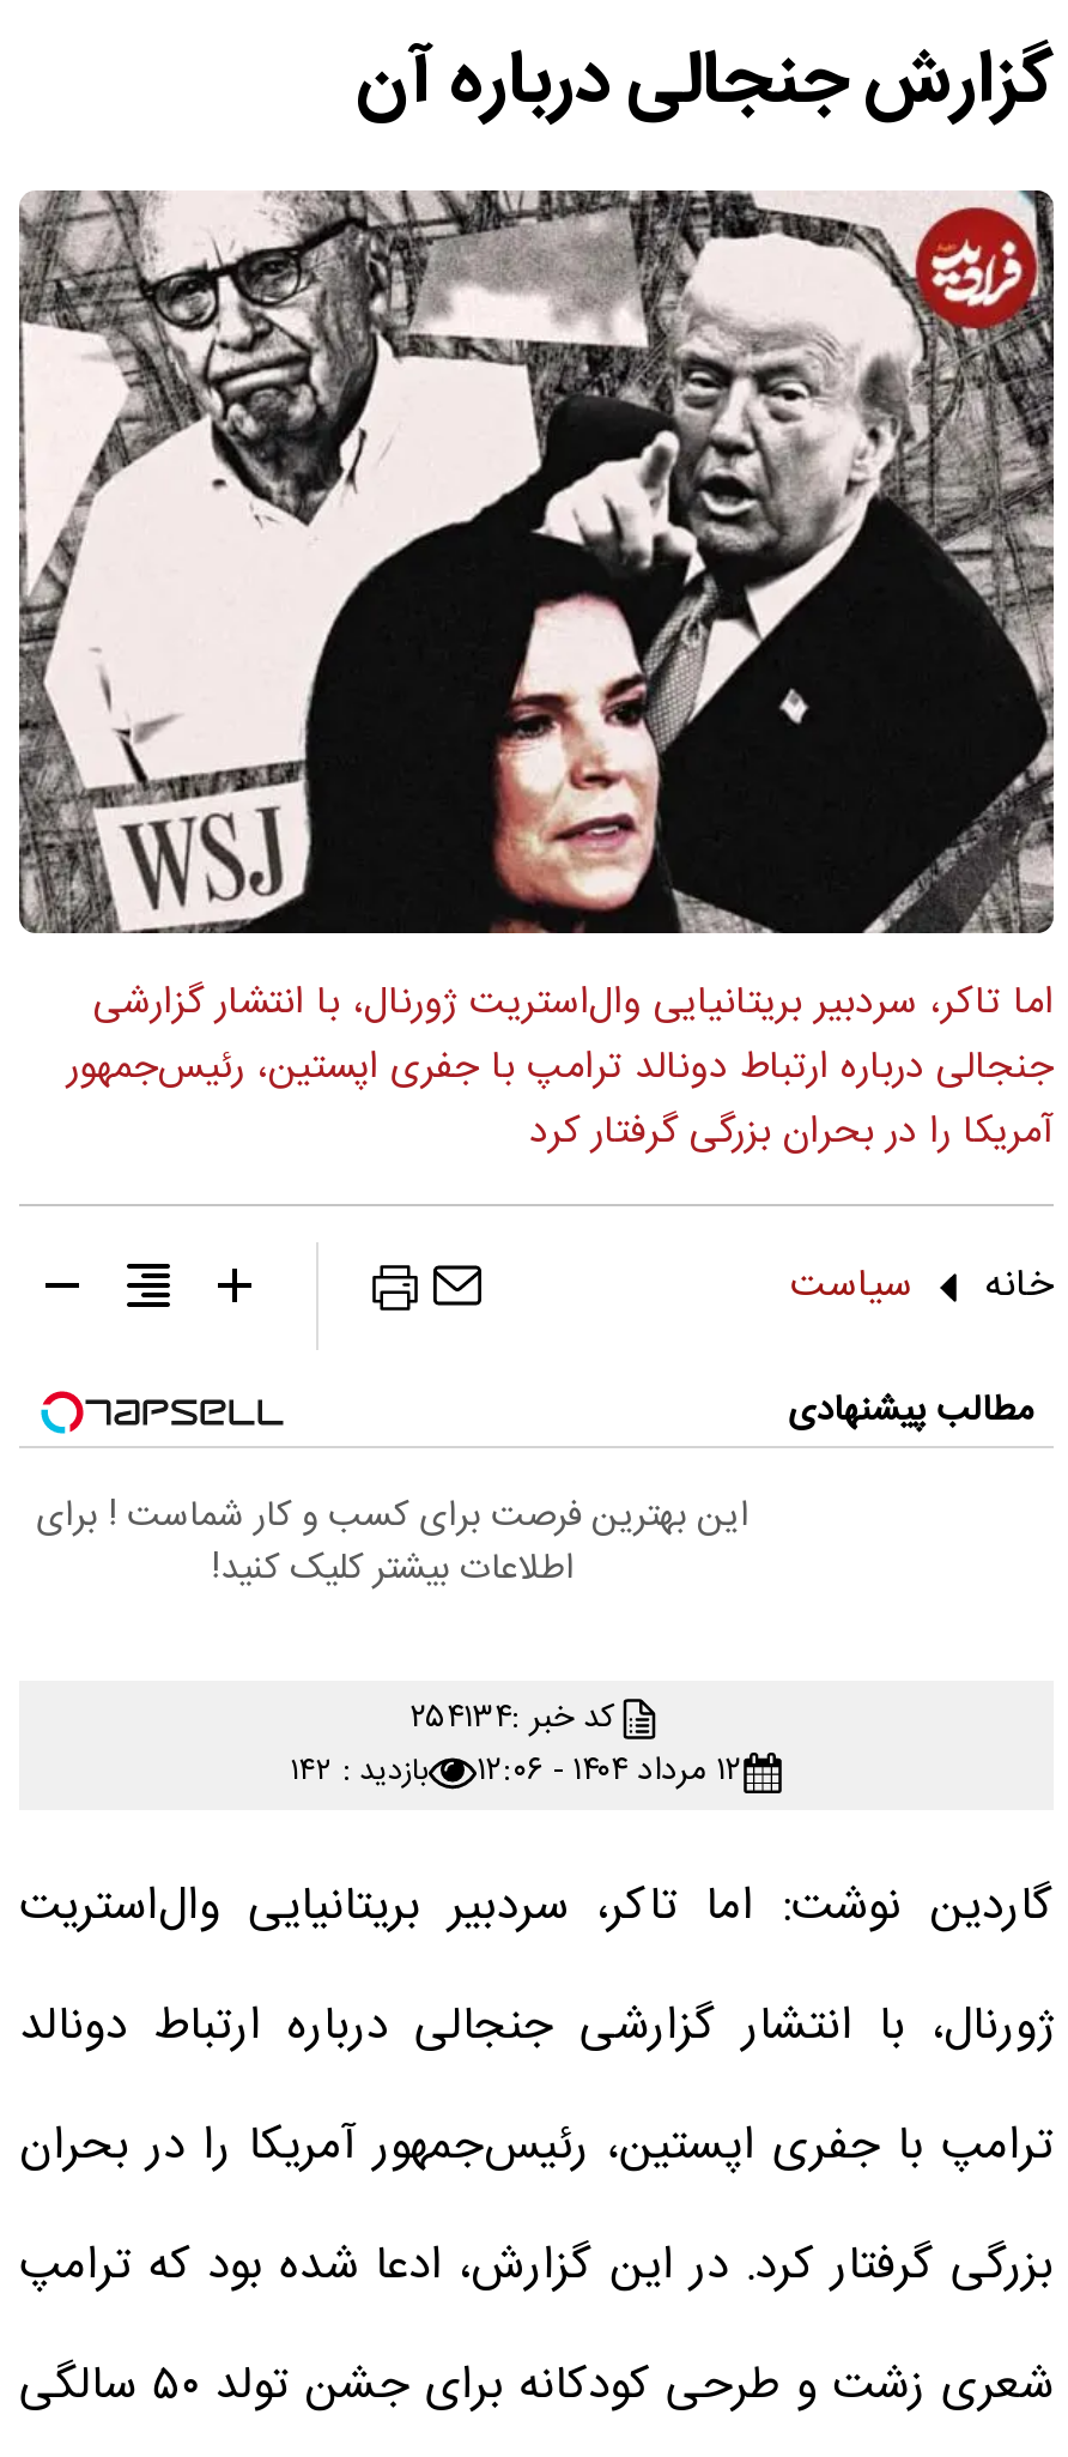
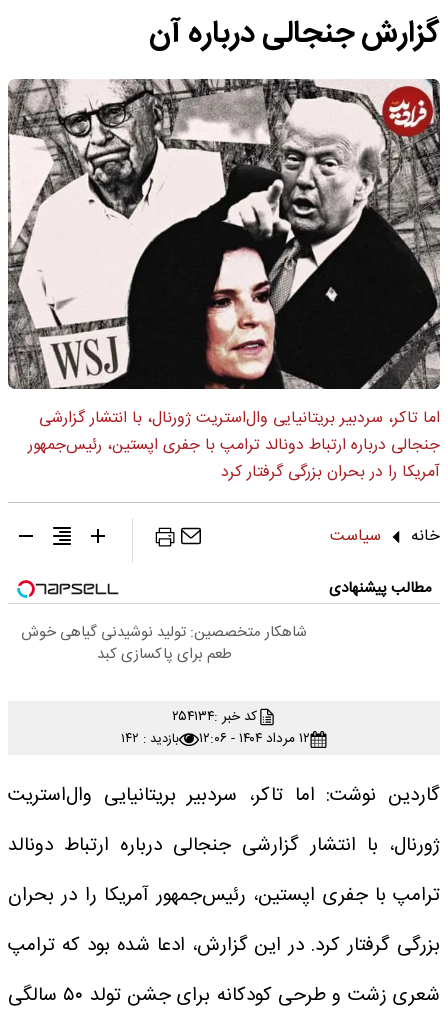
- این بهترین فرصت برای کسب و کار شماست ! برای
- اطلاعات بیشتر کلیک کنید!
+ شاهکار متخصصین: تولید نوشیدنی گیاهی خوش
+ طعم برای پاکسازی کبد
